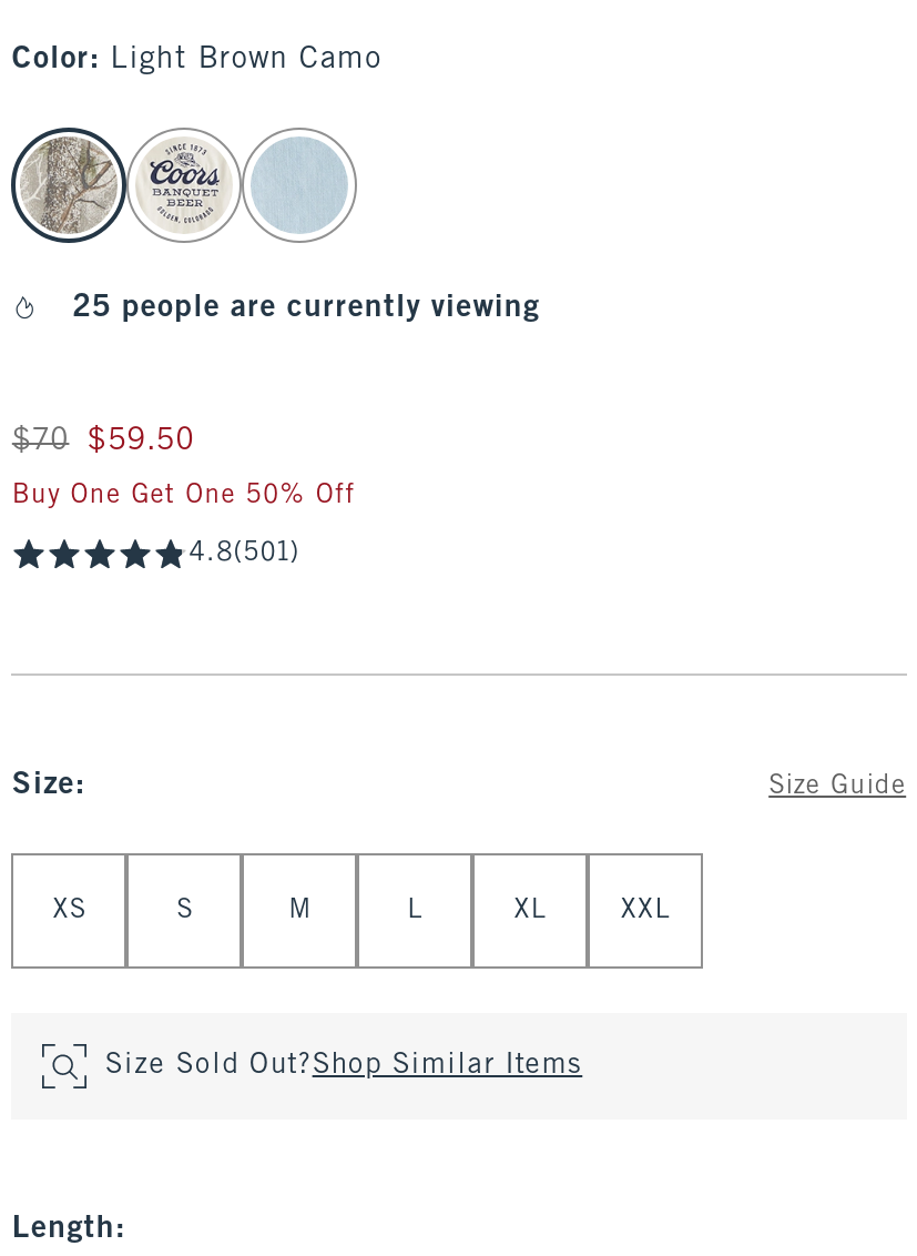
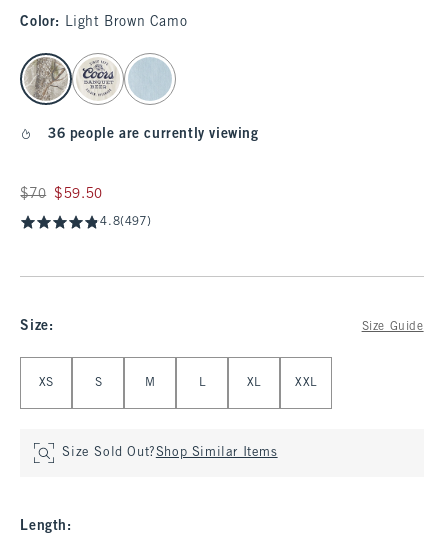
- 25 people are currently viewing
+ 36 people are currently viewing

- Buy One Get One 50% Off
- 4.8(501)
+ 4.8(497)
